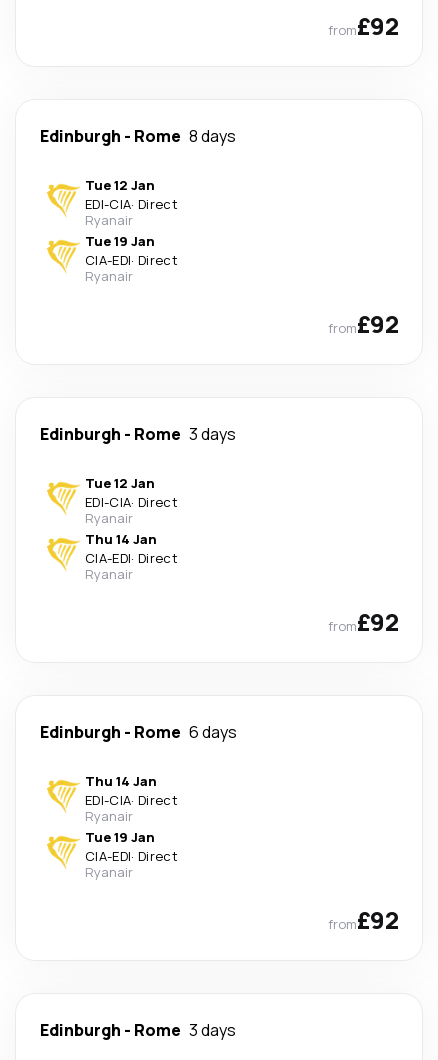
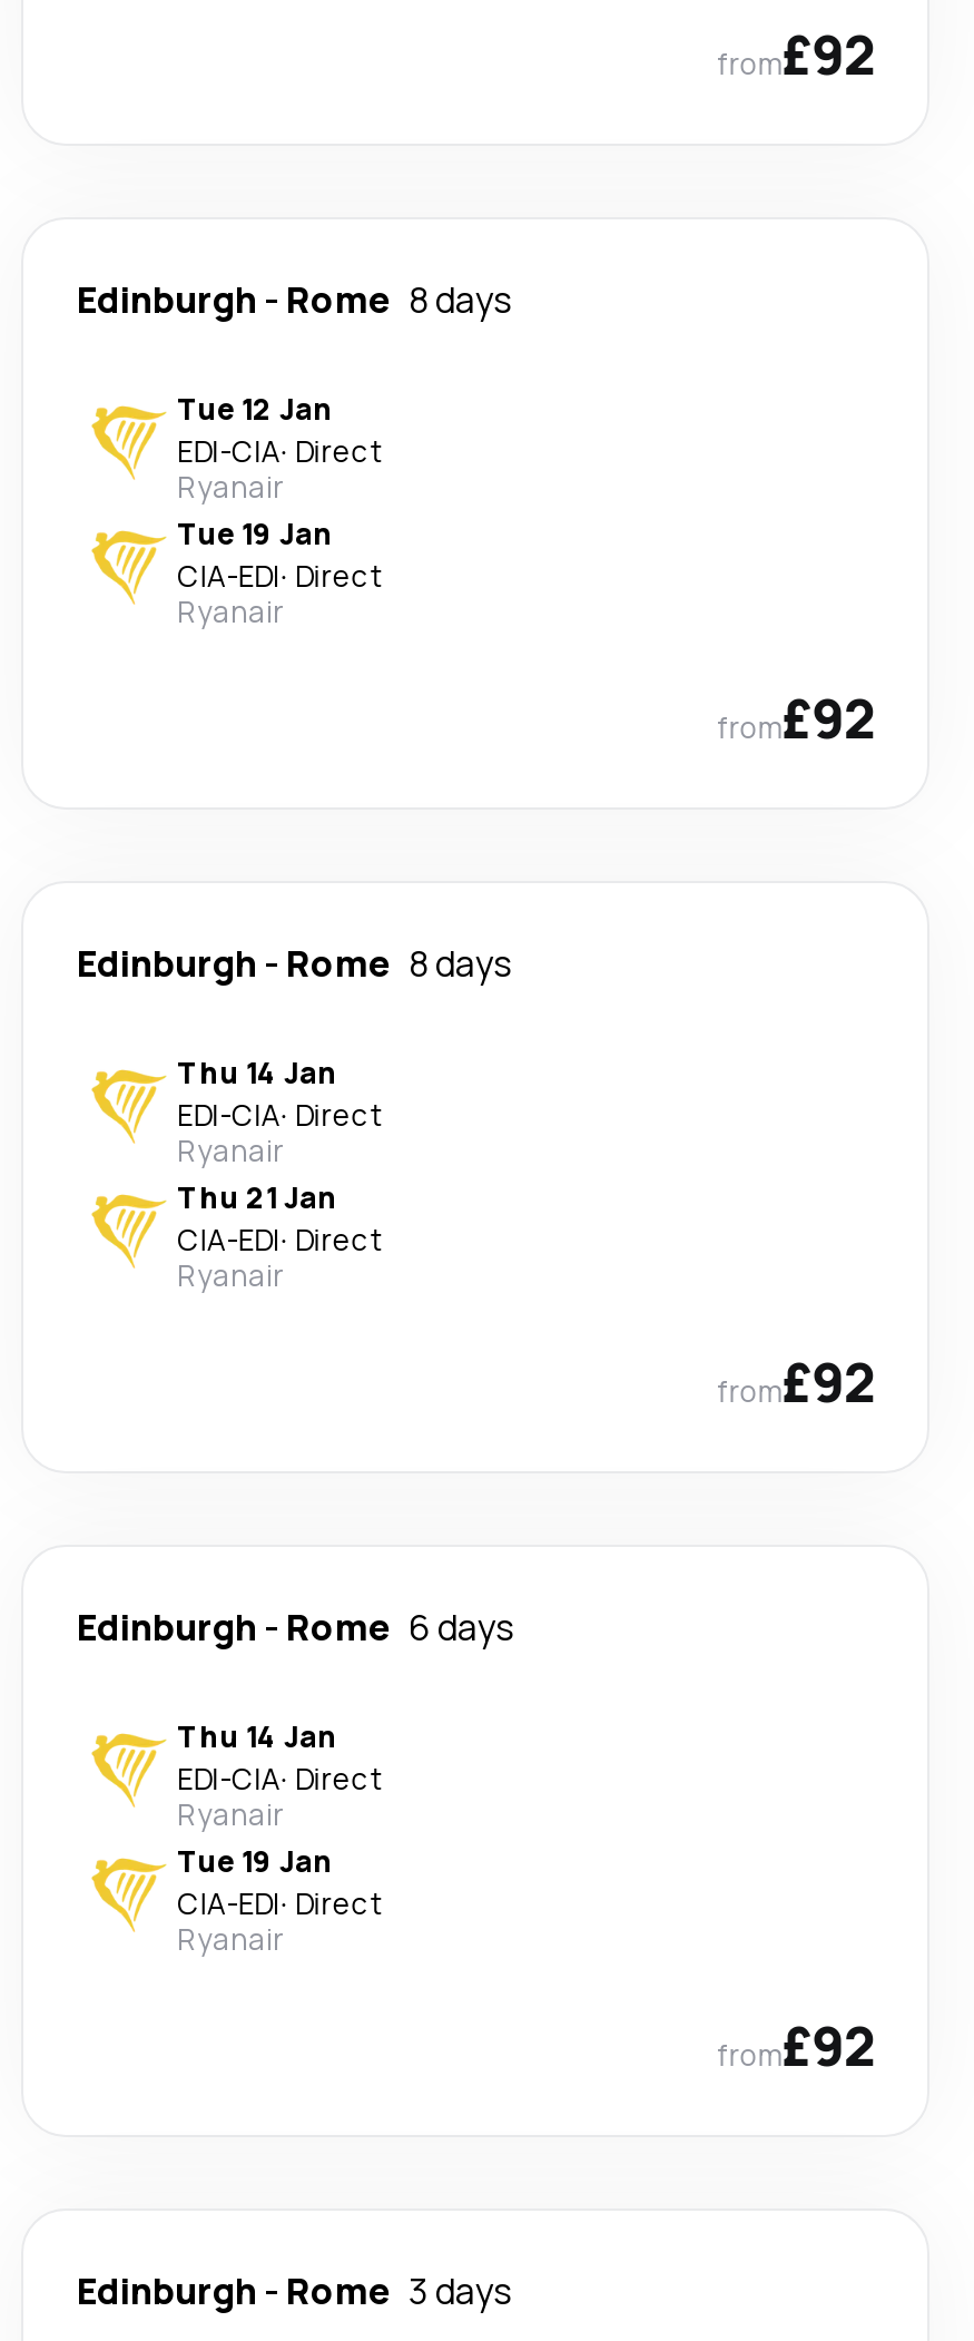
- Edinburgh - Rome 3 days
+ Edinburgh - Rome 8 days

- Tue 12 Jan
+ Thu 14 Jan

- Thu 14 Jan
+ Thu 21 Jan
